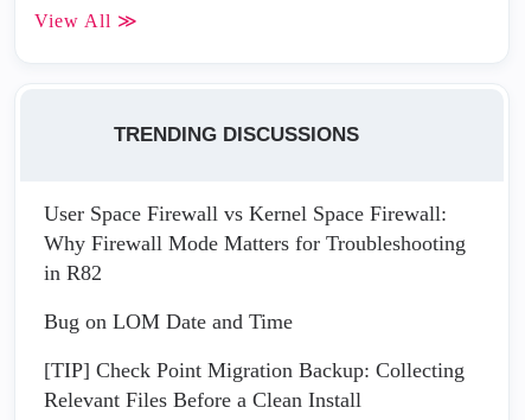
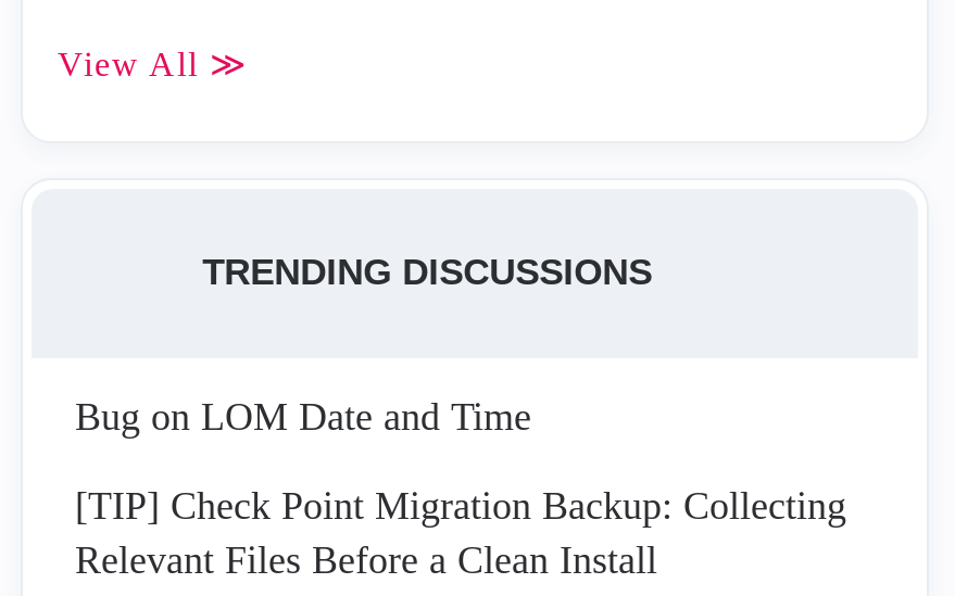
- User Space Firewall vs Kernel Space Firewall:
- Why Firewall Mode Matters for Troubleshooting
- in R82
